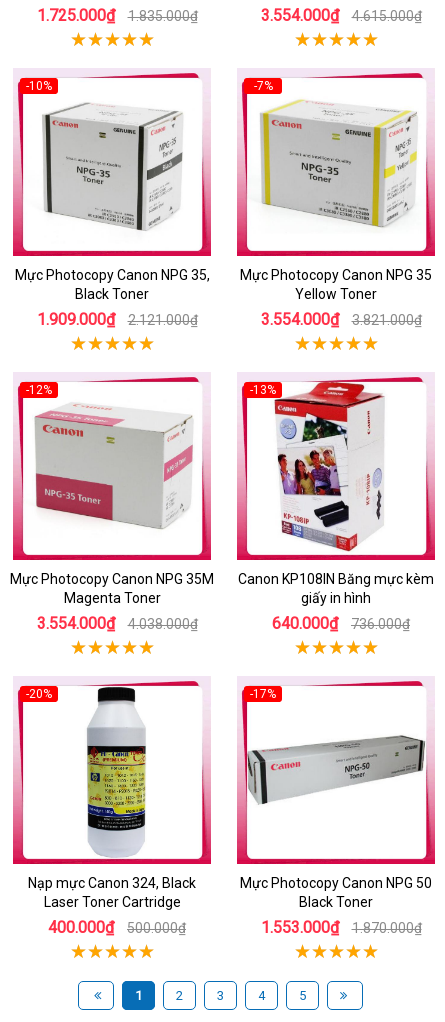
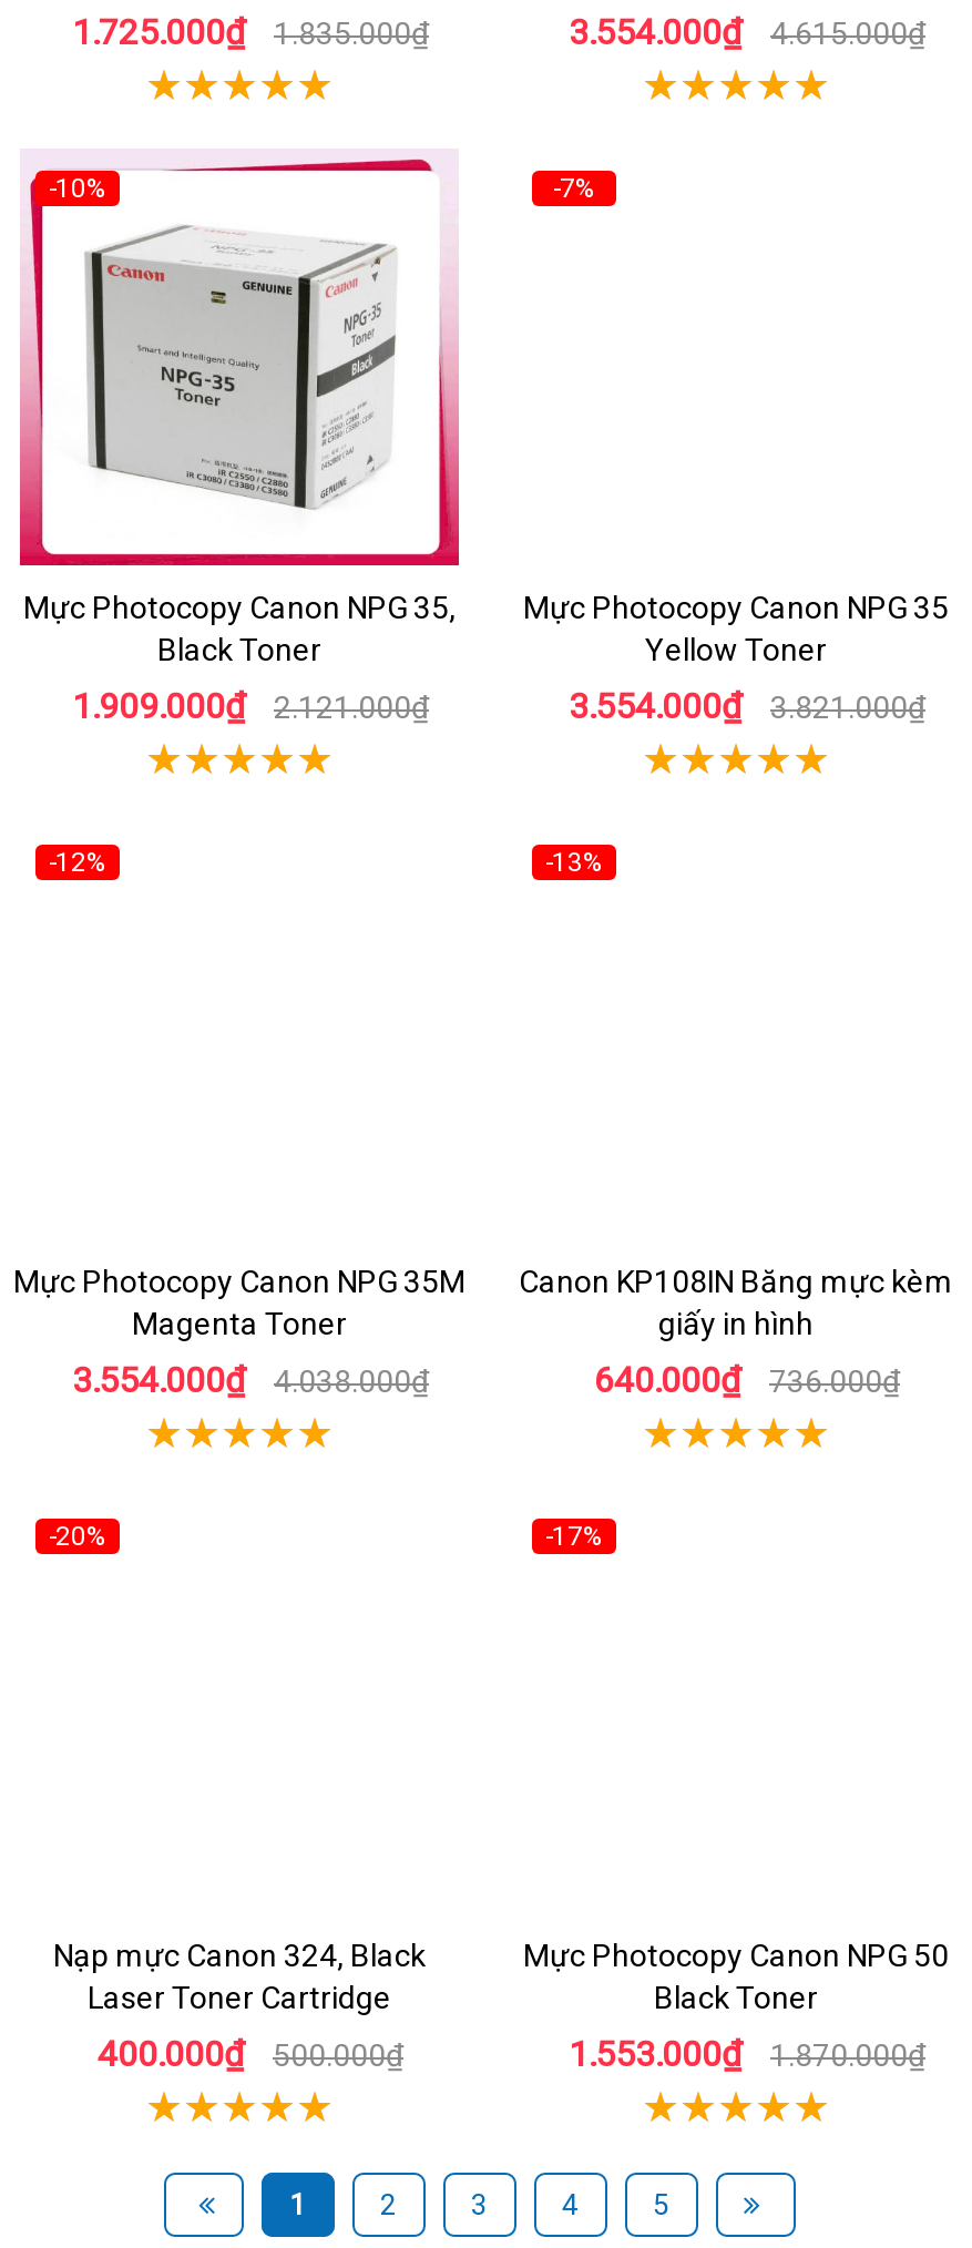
- [image]

- [image]

- [image]

- [image]

- [image]
